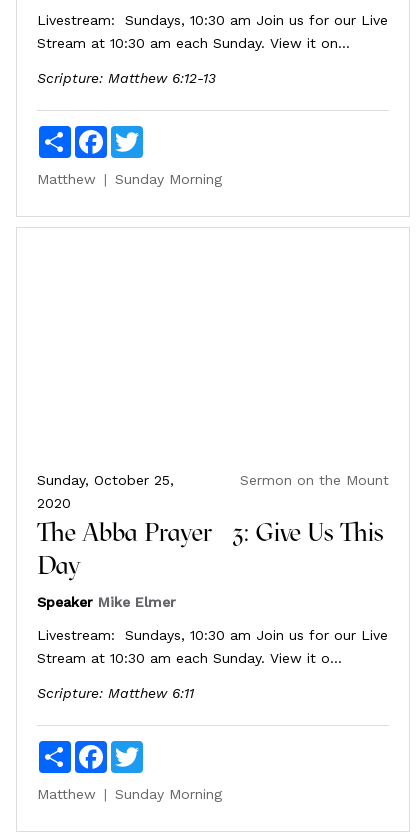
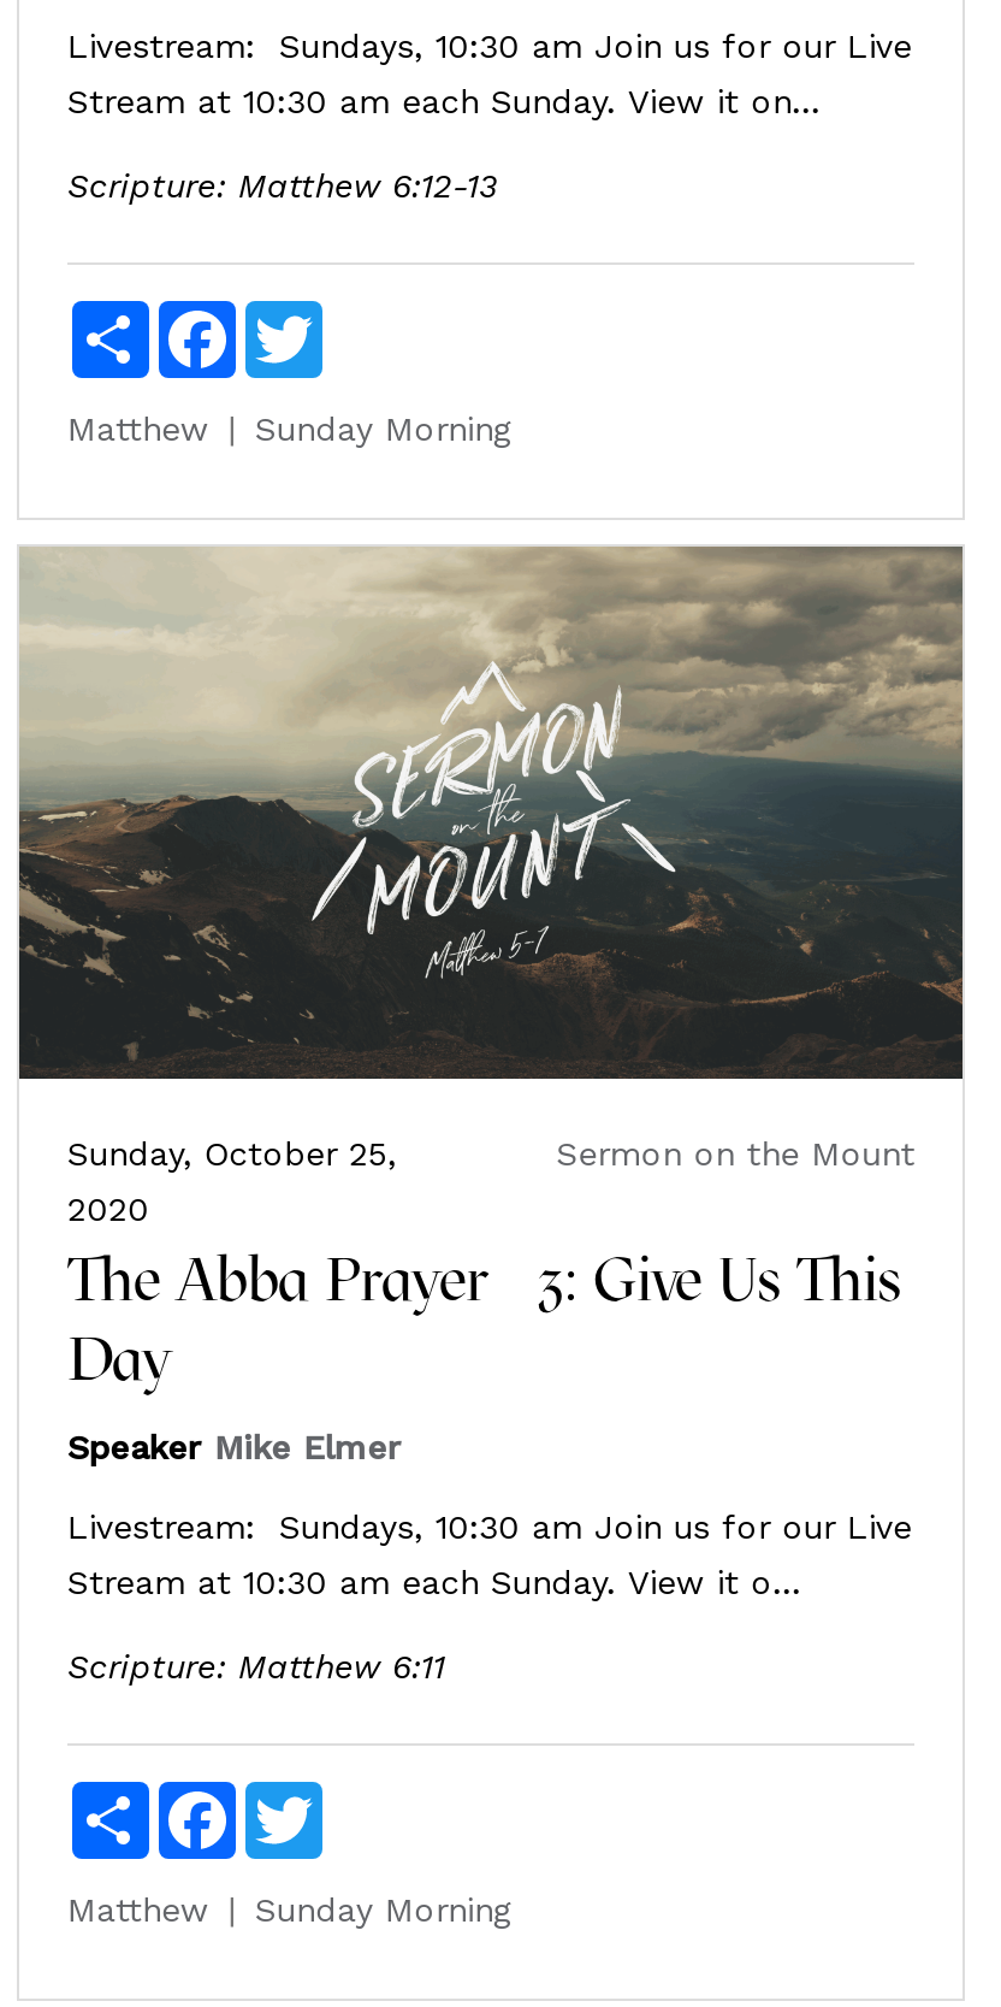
+ [image]
